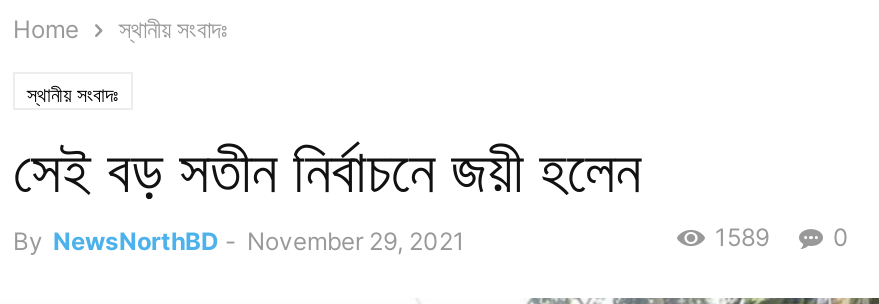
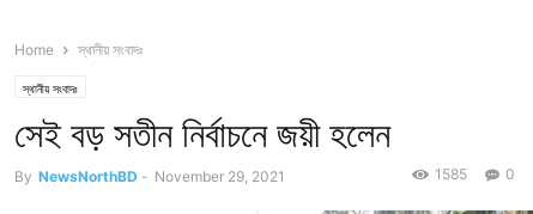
- 1589
+ 1585
